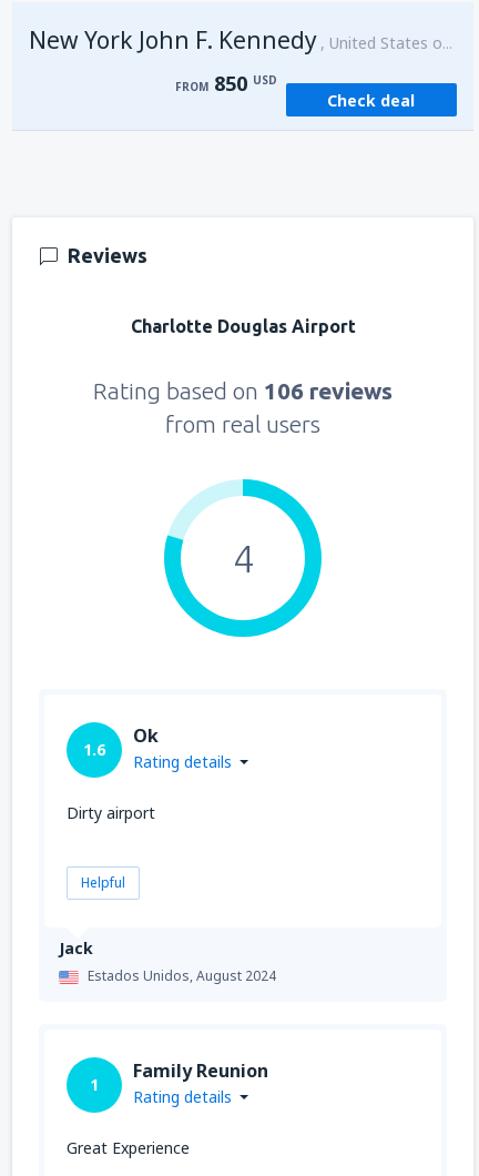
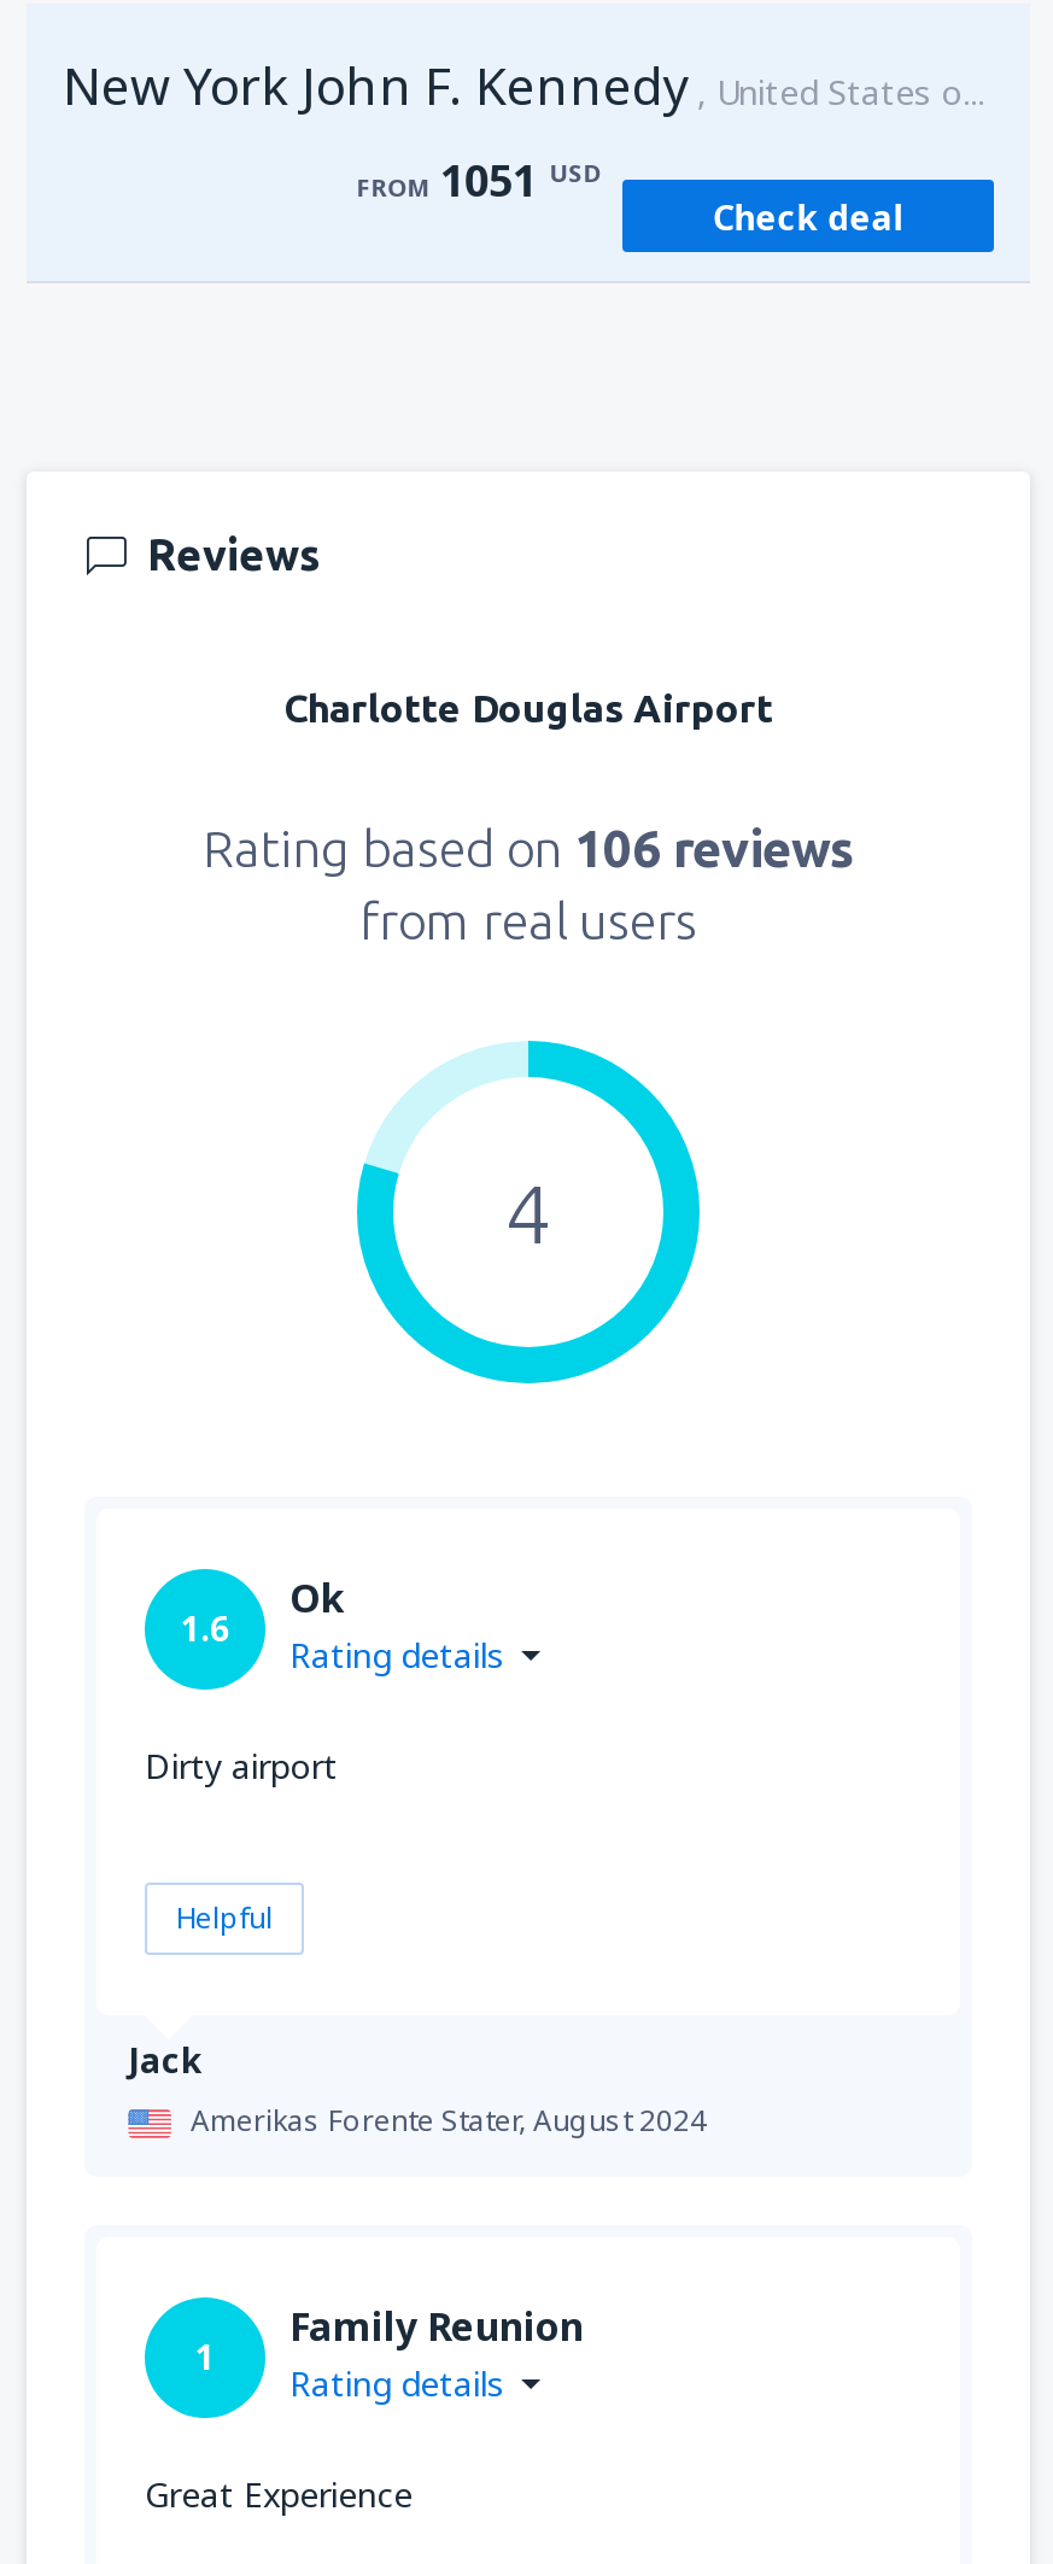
- FROM 850 USD
+ FROM 1051 USD

- Estados Unidos, August 2024
+ Amerikas Forente Stater, August 2024
